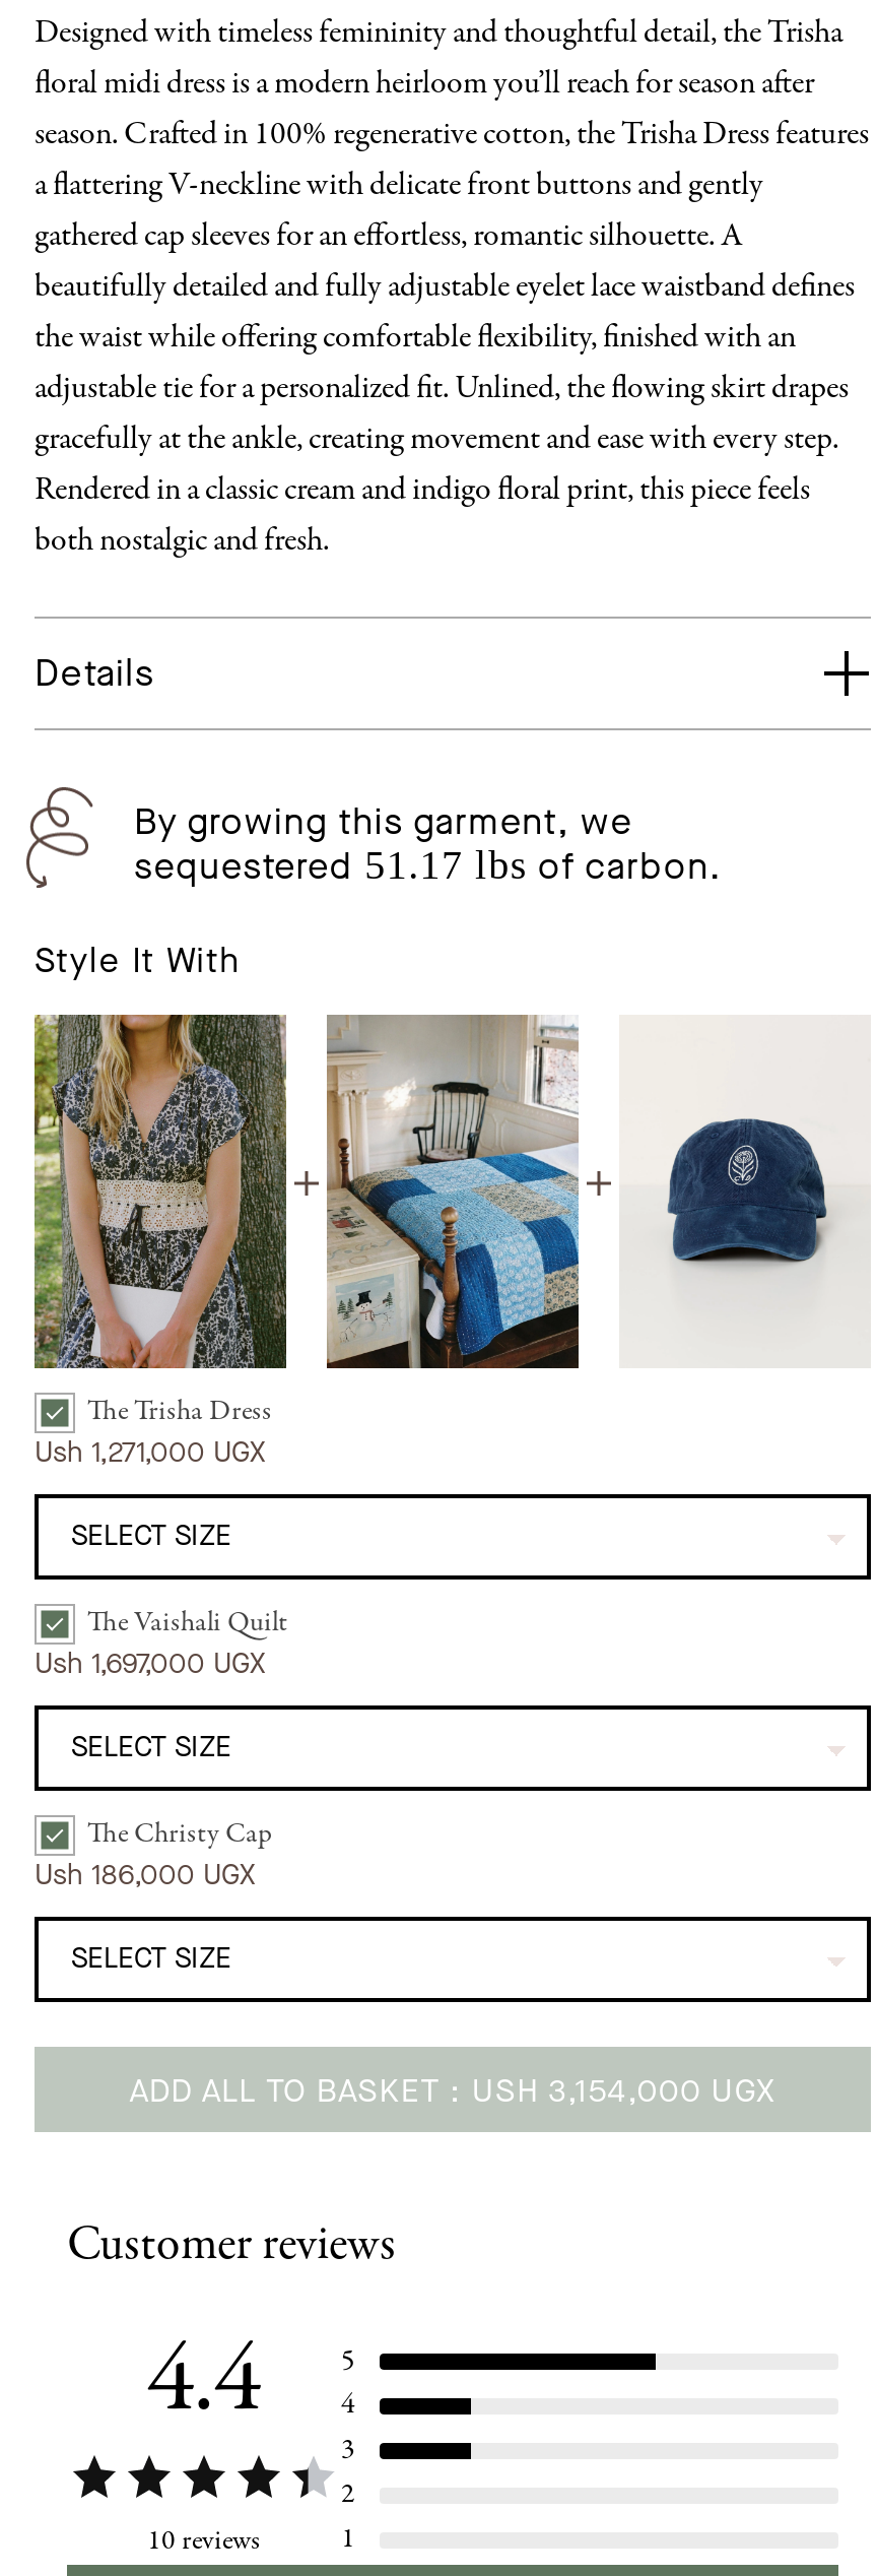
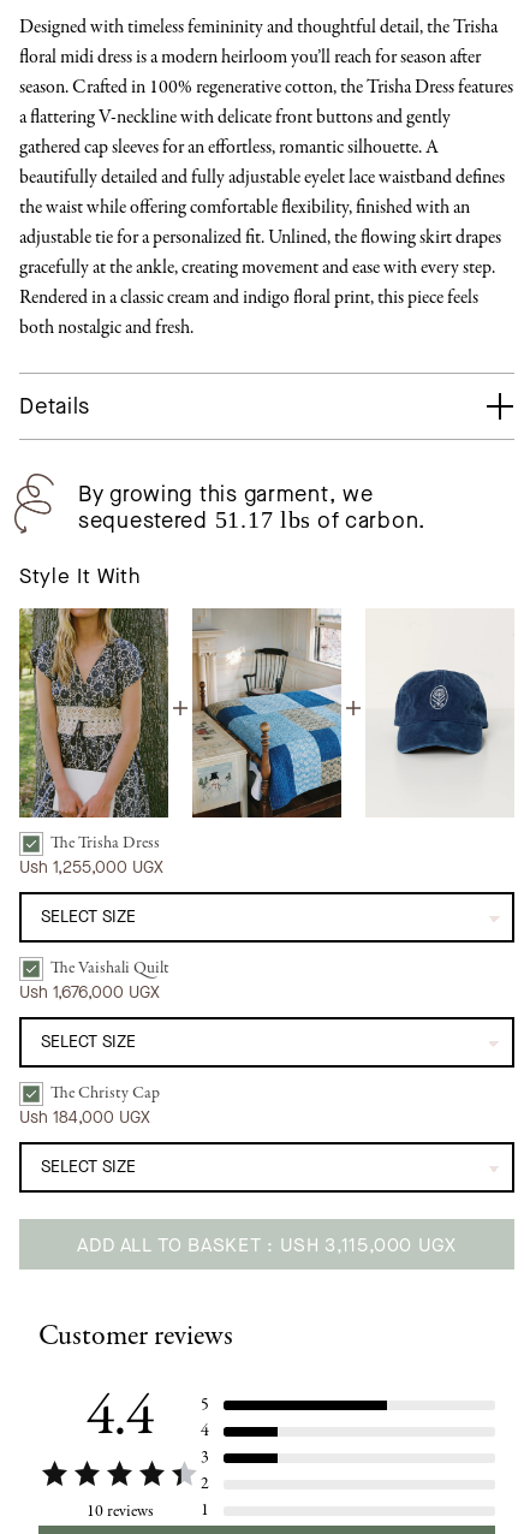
- Ush 1,271,000 UGX
+ Ush 1,255,000 UGX

- Ush 1,697,000 UGX
+ Ush 1,676,000 UGX

- Ush 186,000 UGX
+ Ush 184,000 UGX

- ADD ALL TO BASKET USH 3,154,000 UGX
+ ADD ALL TO BASKET USH 3,115,000 UGX
